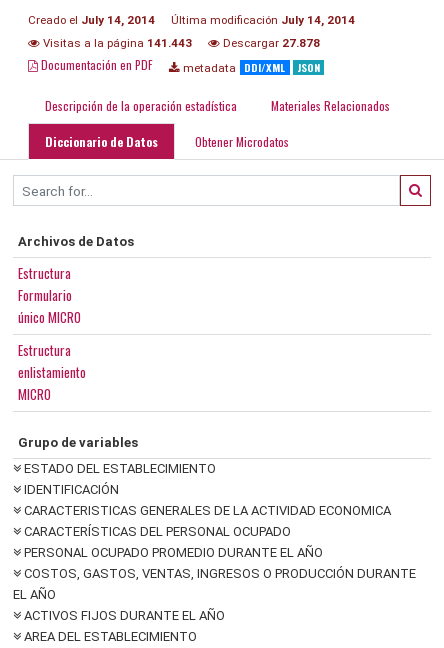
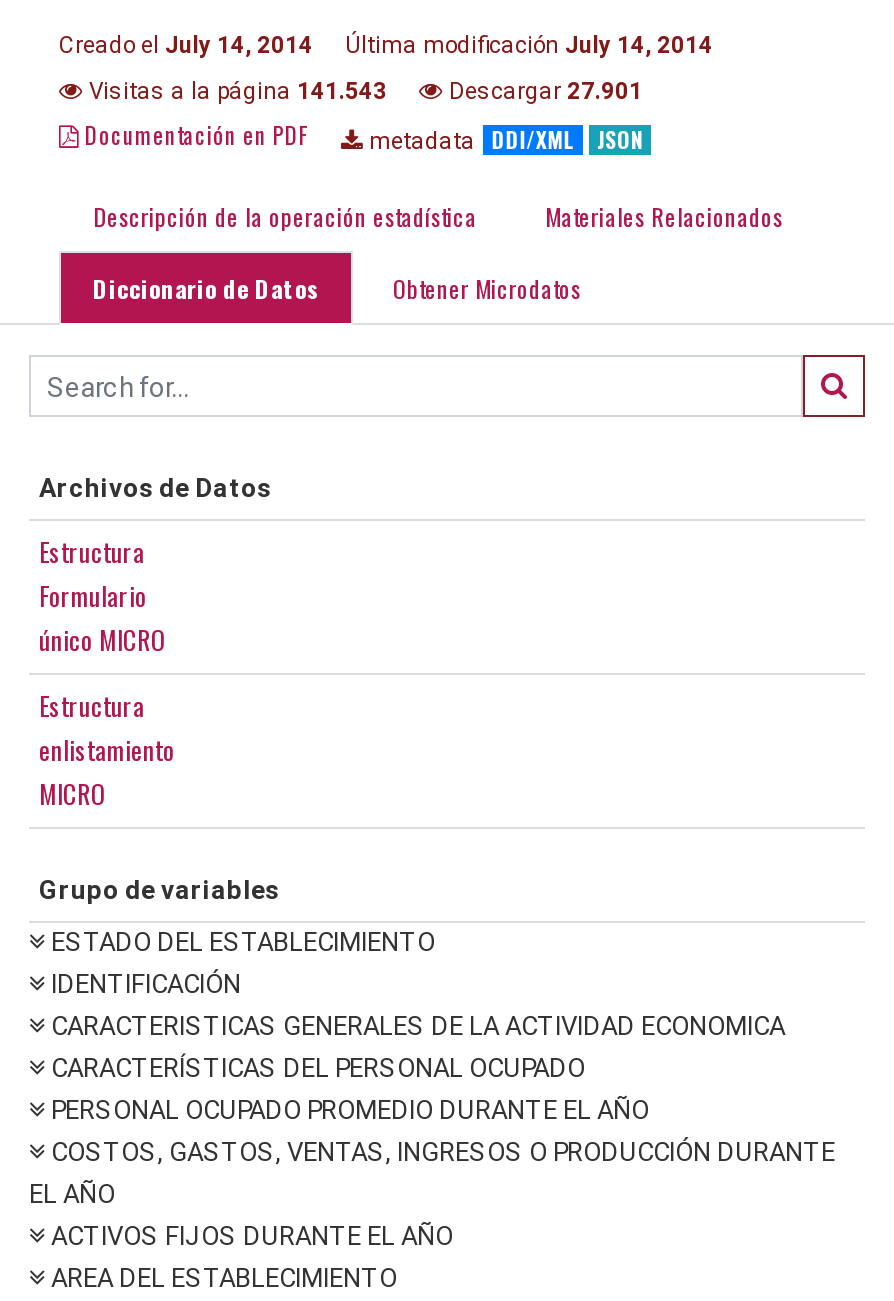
- Visitas a la página 141.443
+ Visitas a la página 141.543

- Descargar 27.878
+ Descargar 27.901
